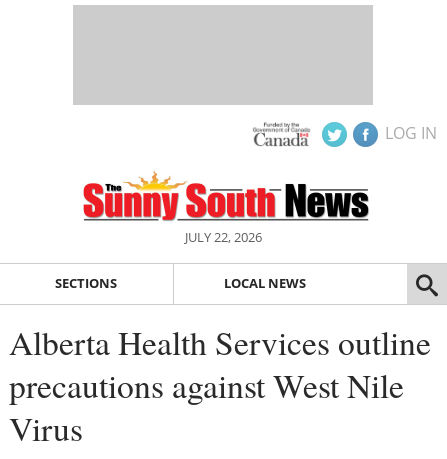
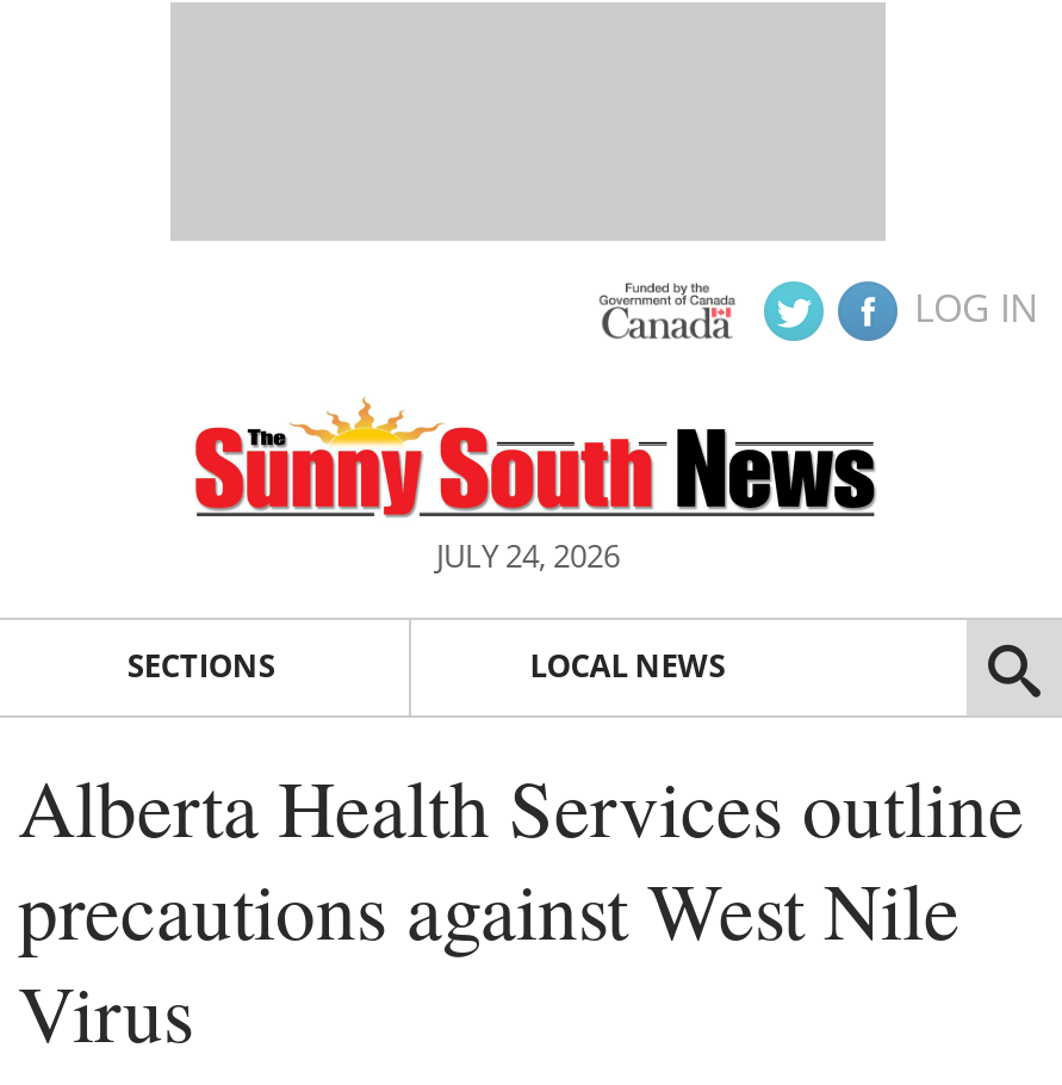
- JULY 22, 2026
+ JULY 24, 2026
